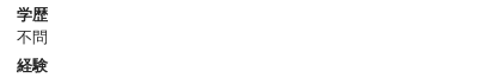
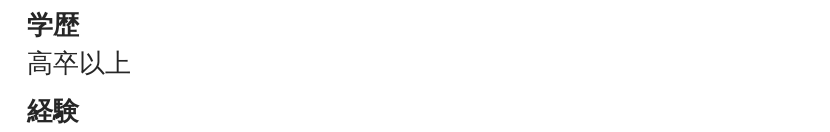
- 不問
+ 高卒以上
